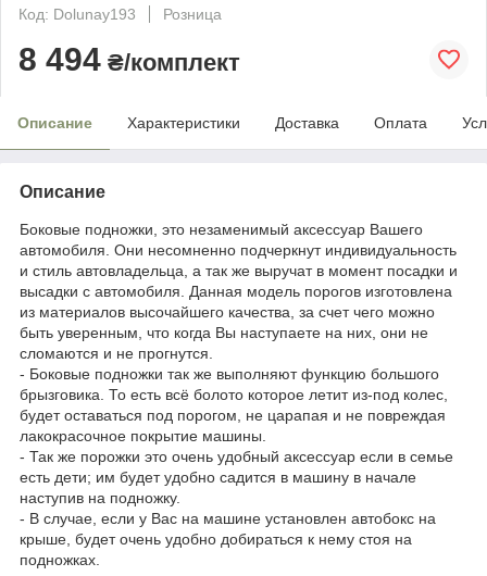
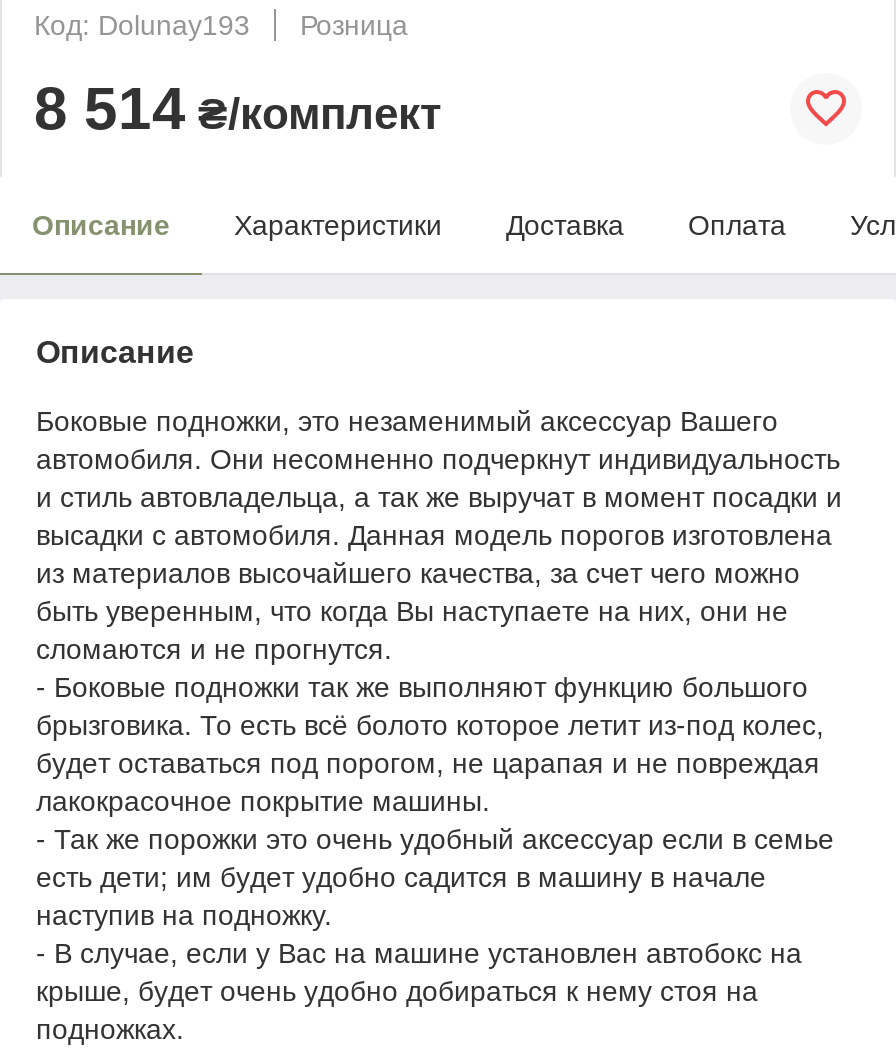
- 8 494 ₴/комплект
+ 8 514 ₴/комплект
